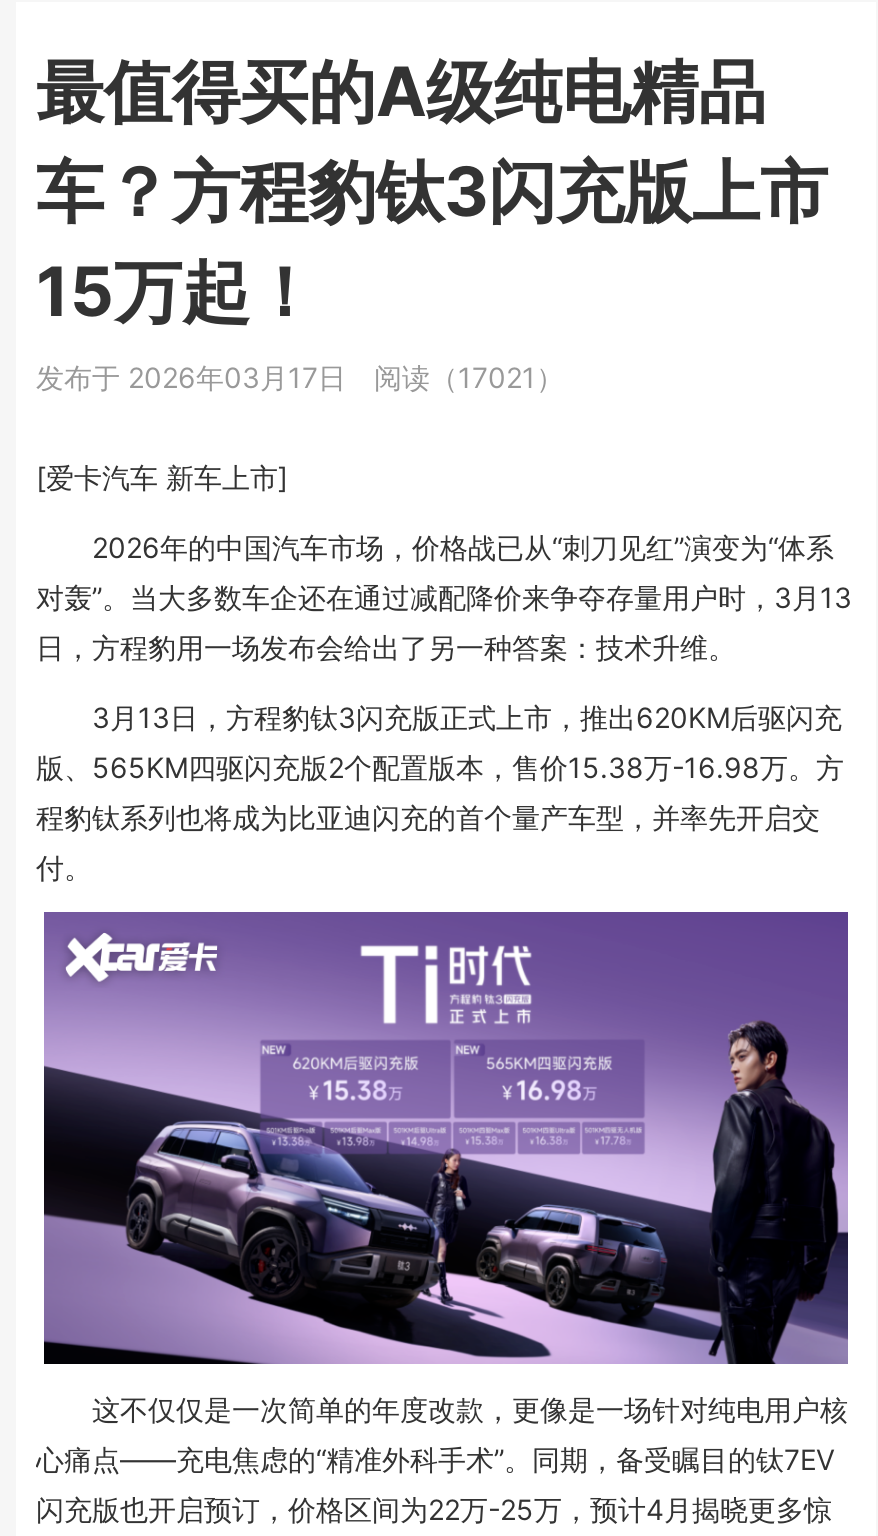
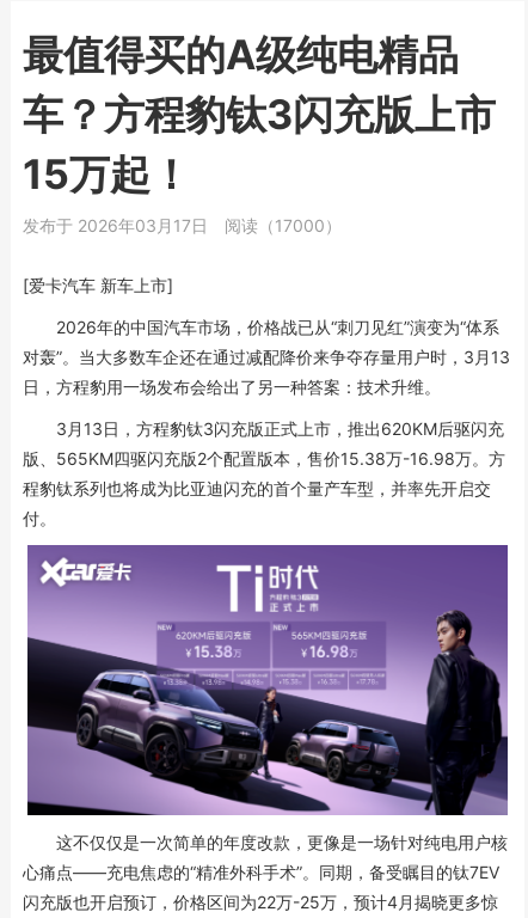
- 发布于 2026年03月17日 阅读（17021）
+ 发布于 2026年03月17日 阅读（17000）
